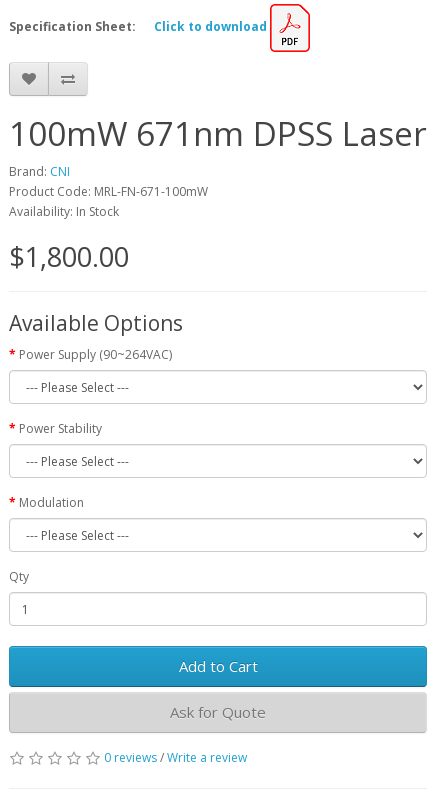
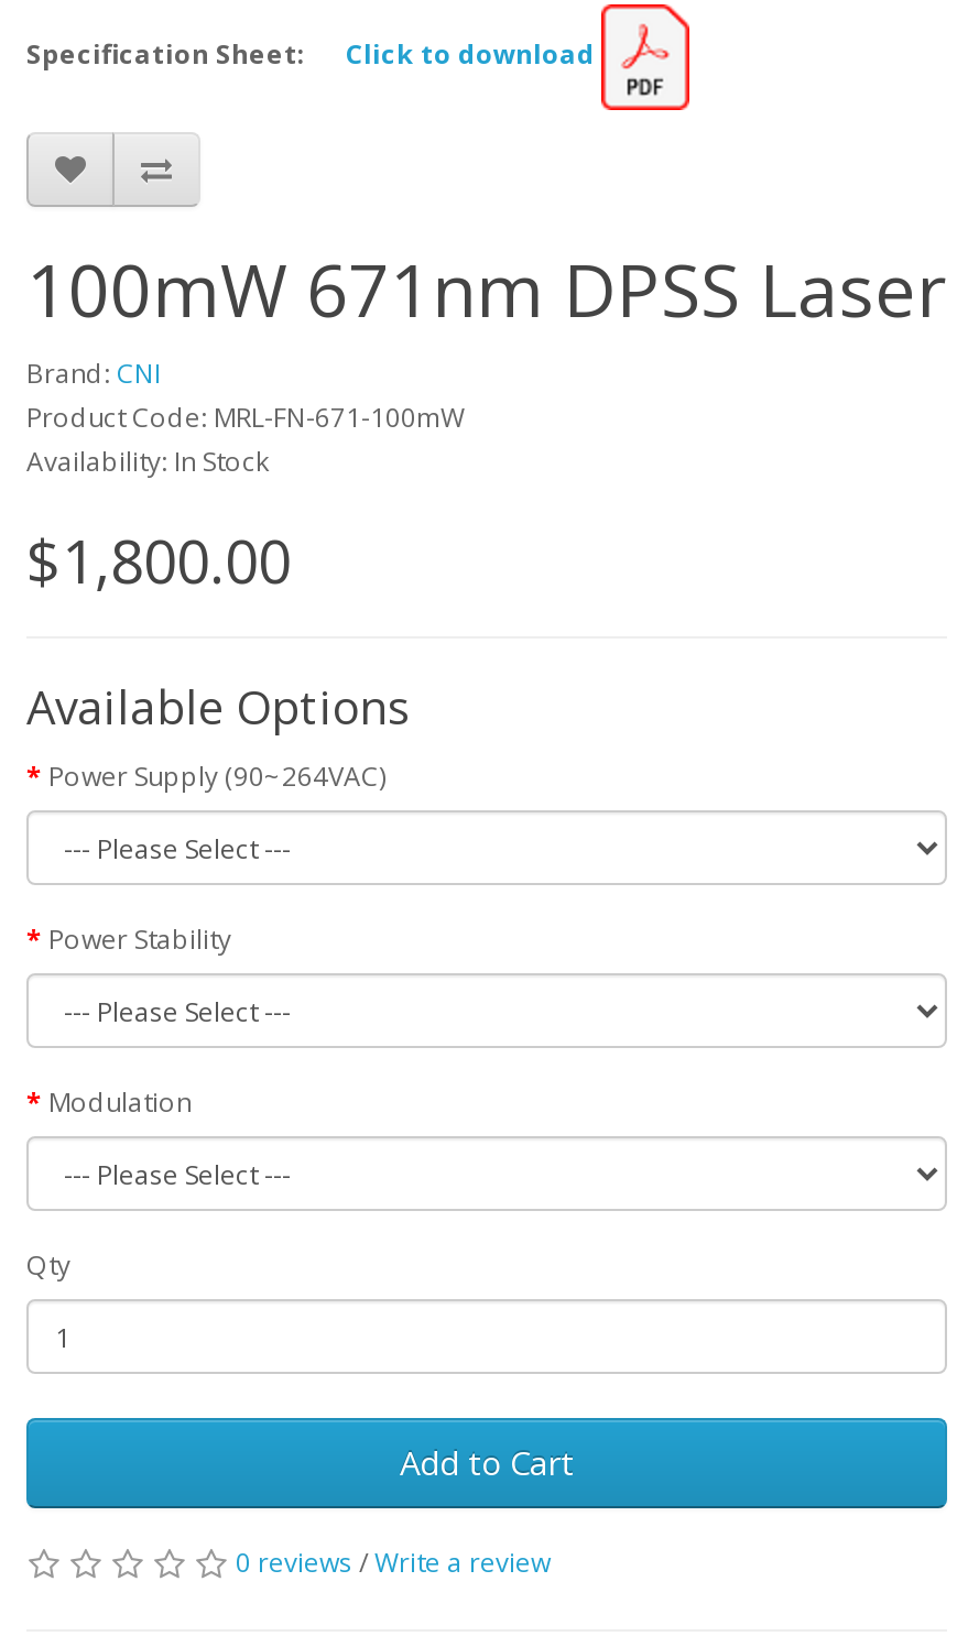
- Ask for Quote
